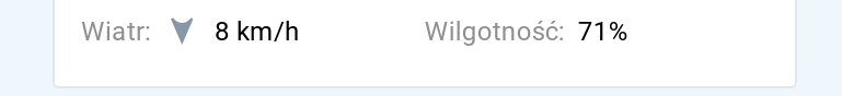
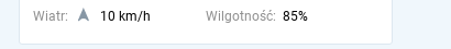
- 8 km/h
- Wilgotność: 71%
+ 10 km/h
+ Wilgotność: 85%
